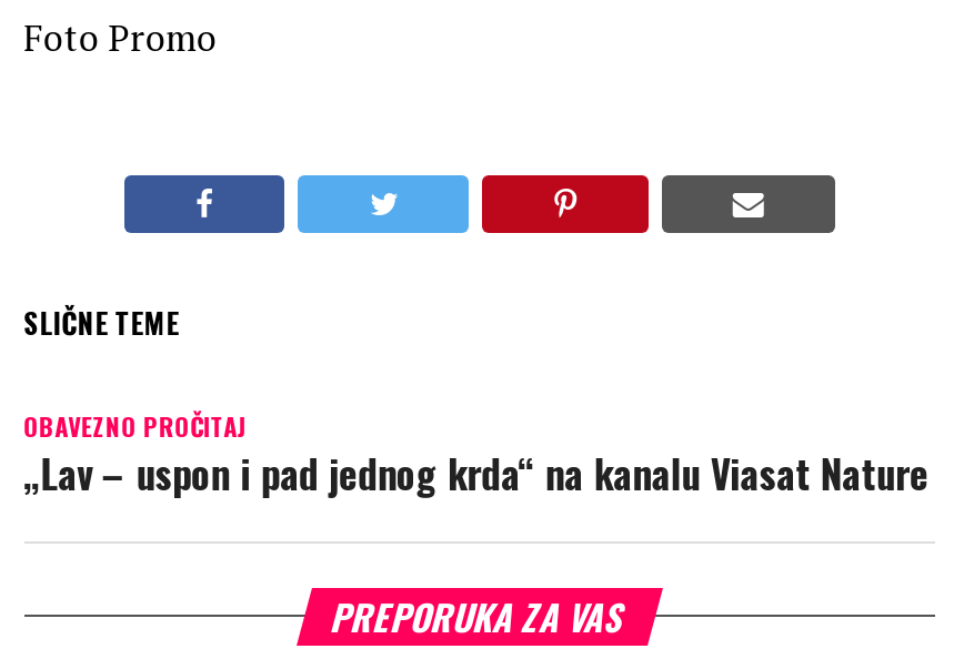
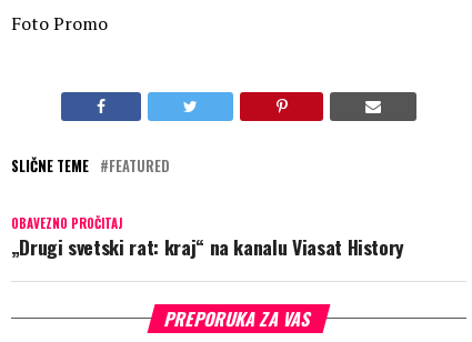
+ FEATURED

- „Lav – uspon i pad jednog krda“ na kanalu Viasat Nature
+ „Drugi svetski rat: kraj“ na kanalu Viasat History
